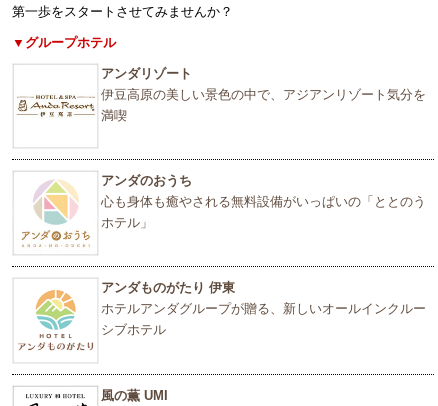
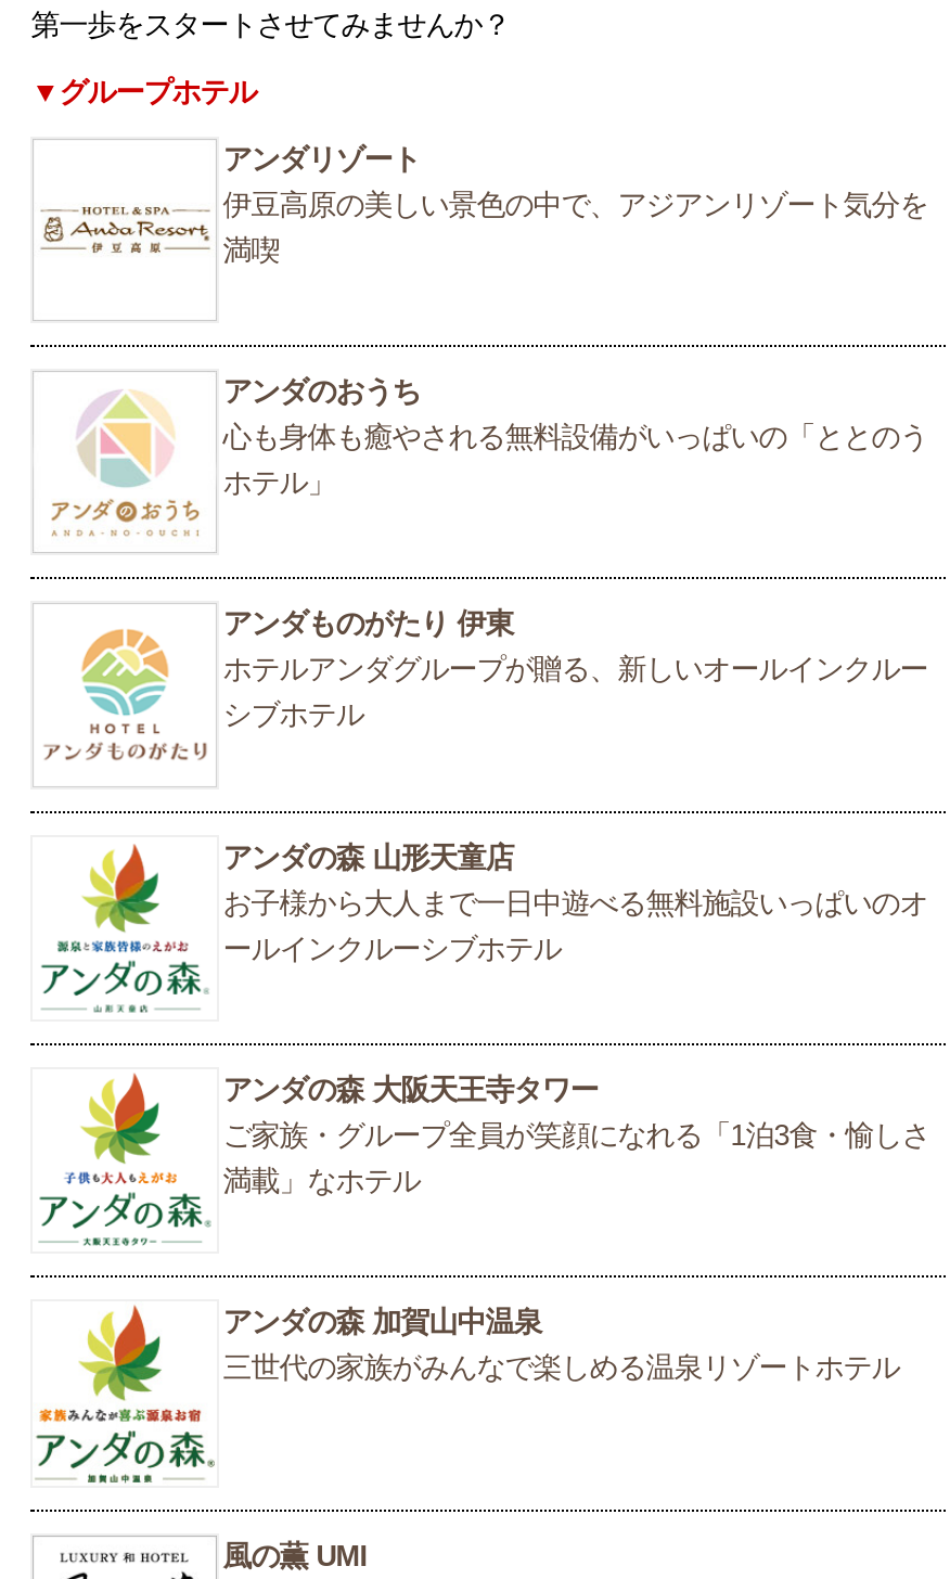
+ [image]
+ アンダの森 加賀山中温泉
+ 三世代の家族がみんなで楽しめる温泉リゾートホテル

+ [image]
+ アンダの森 山形天童店
+ お子様から大人まで一日中遊べる無料施設いっぱいのオ
+ ールインクルーシブホテル

+ [image]
+ アンダの森 大阪天王寺タワー
+ ご家族・グループ全員が笑顔になれる「1泊3食・愉しさ
+ 満載」なホテル
